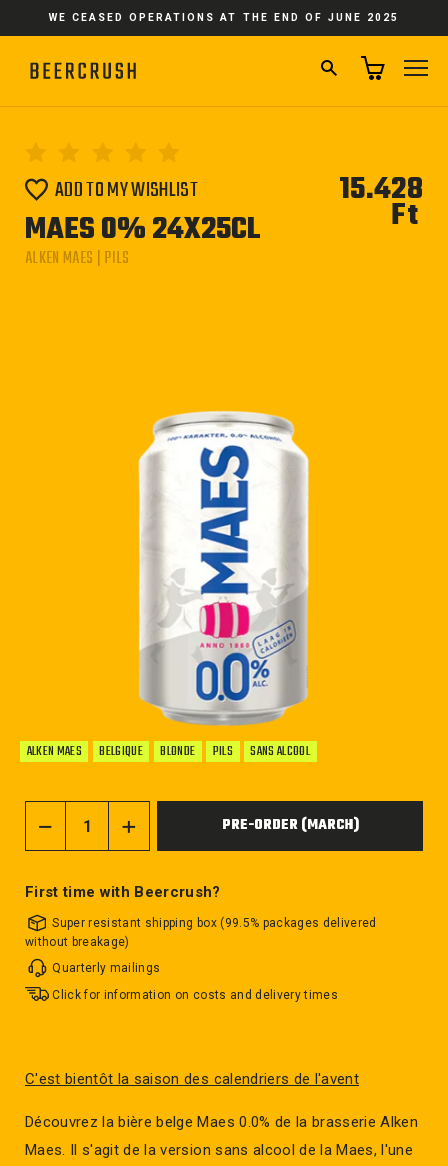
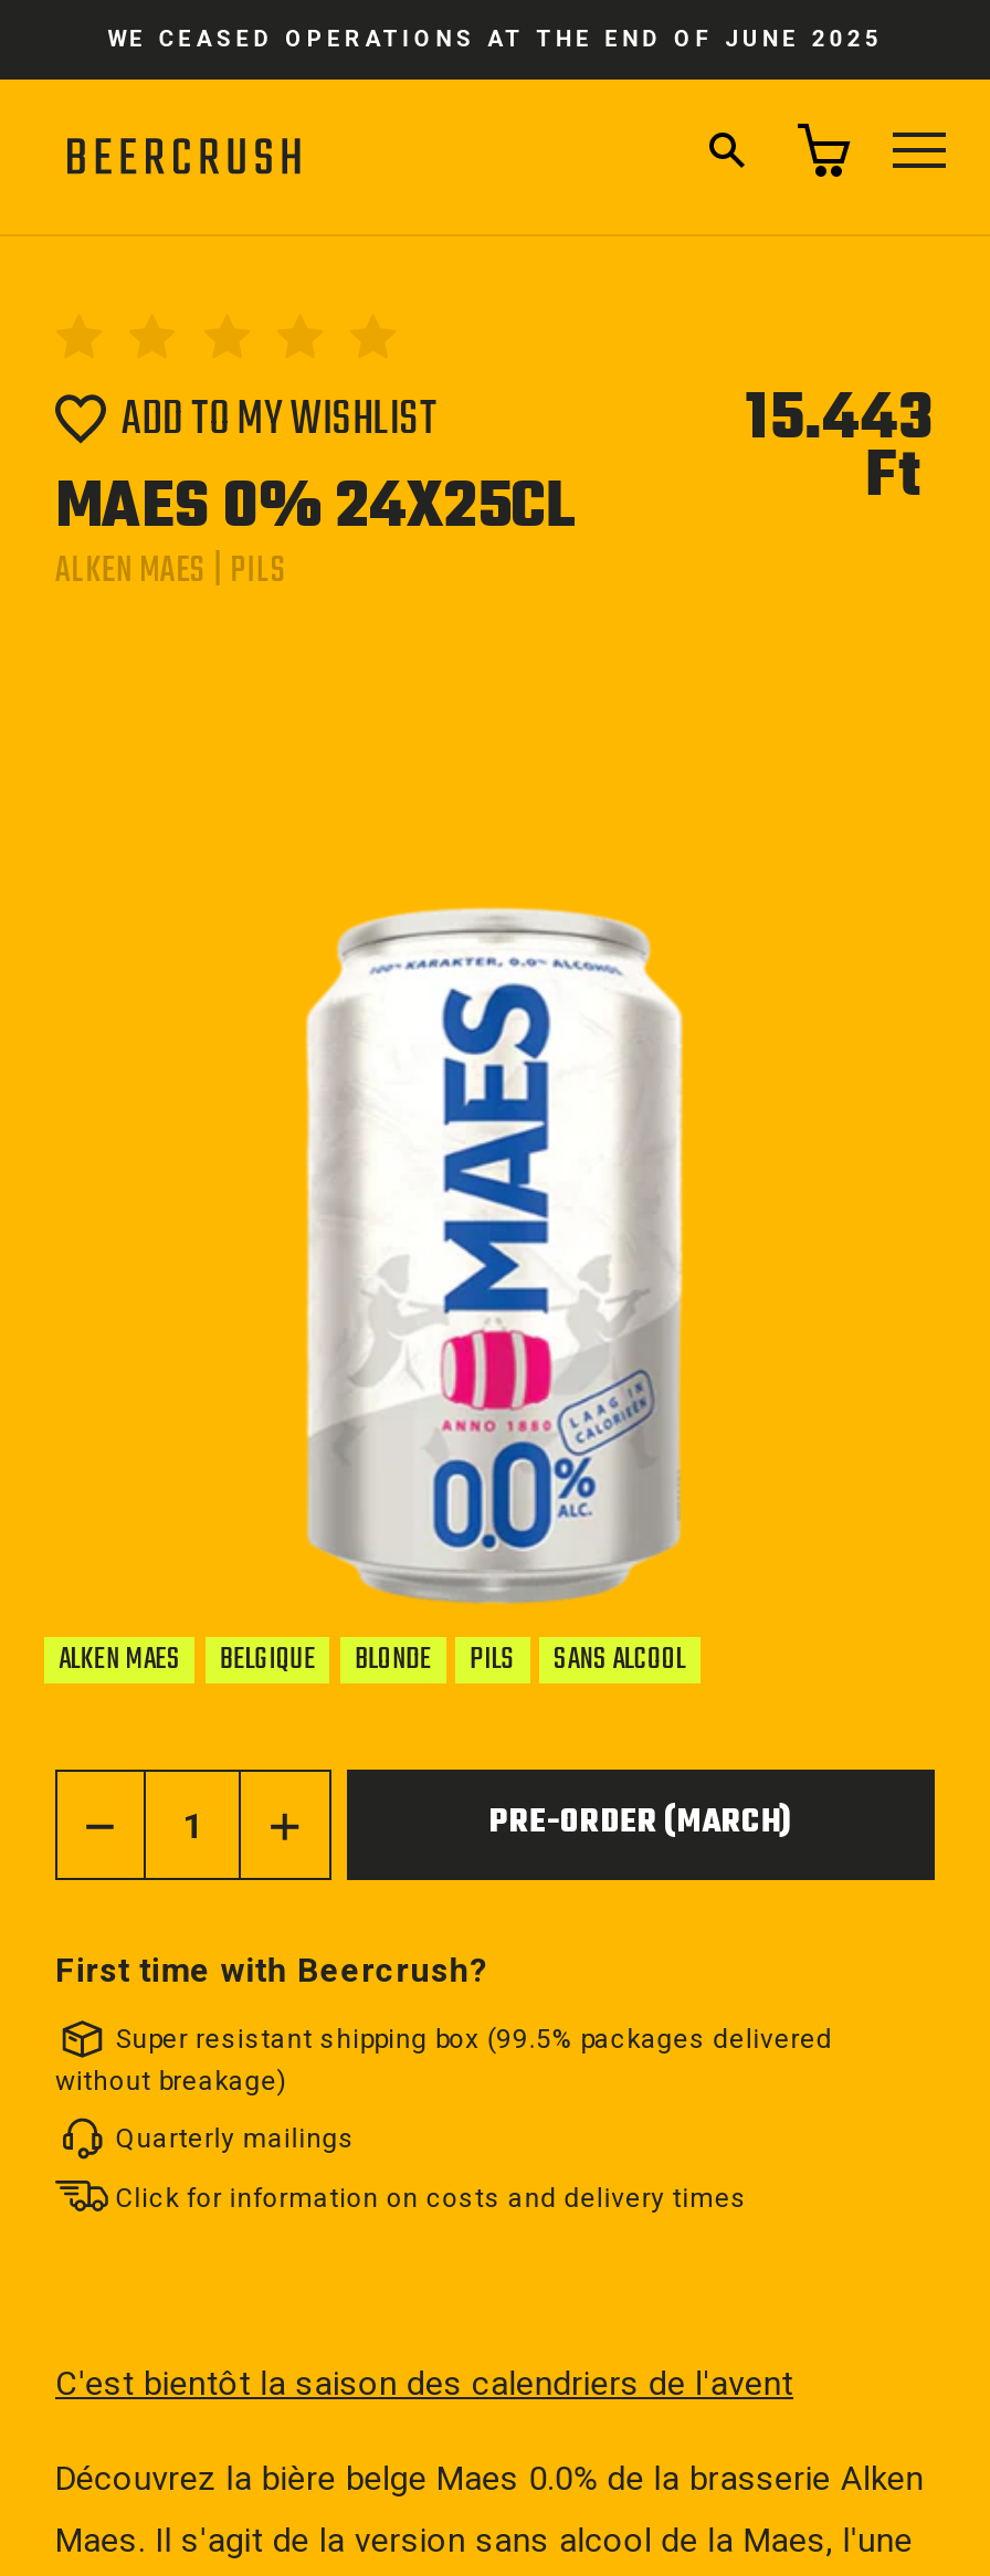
- 15.428
+ 15.443
